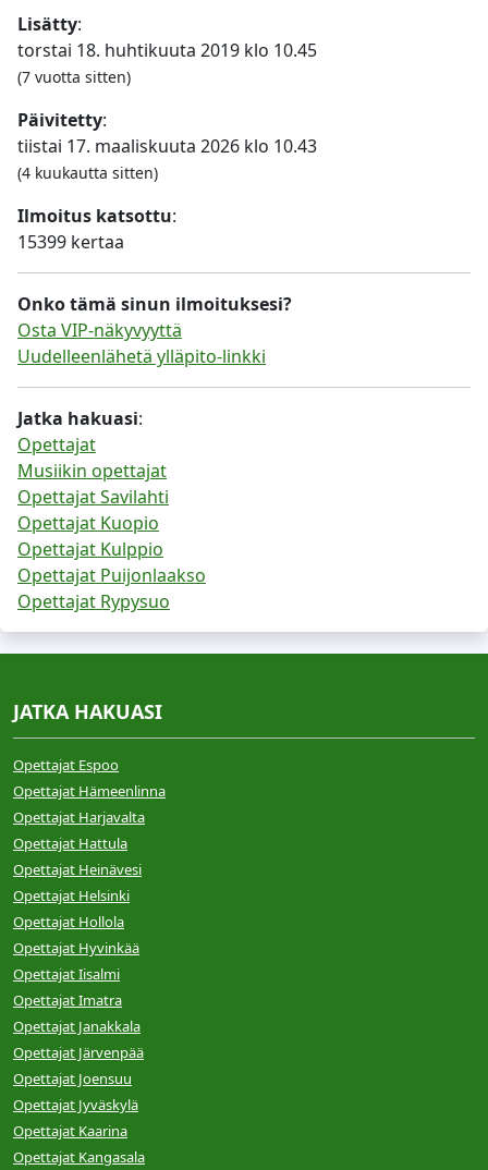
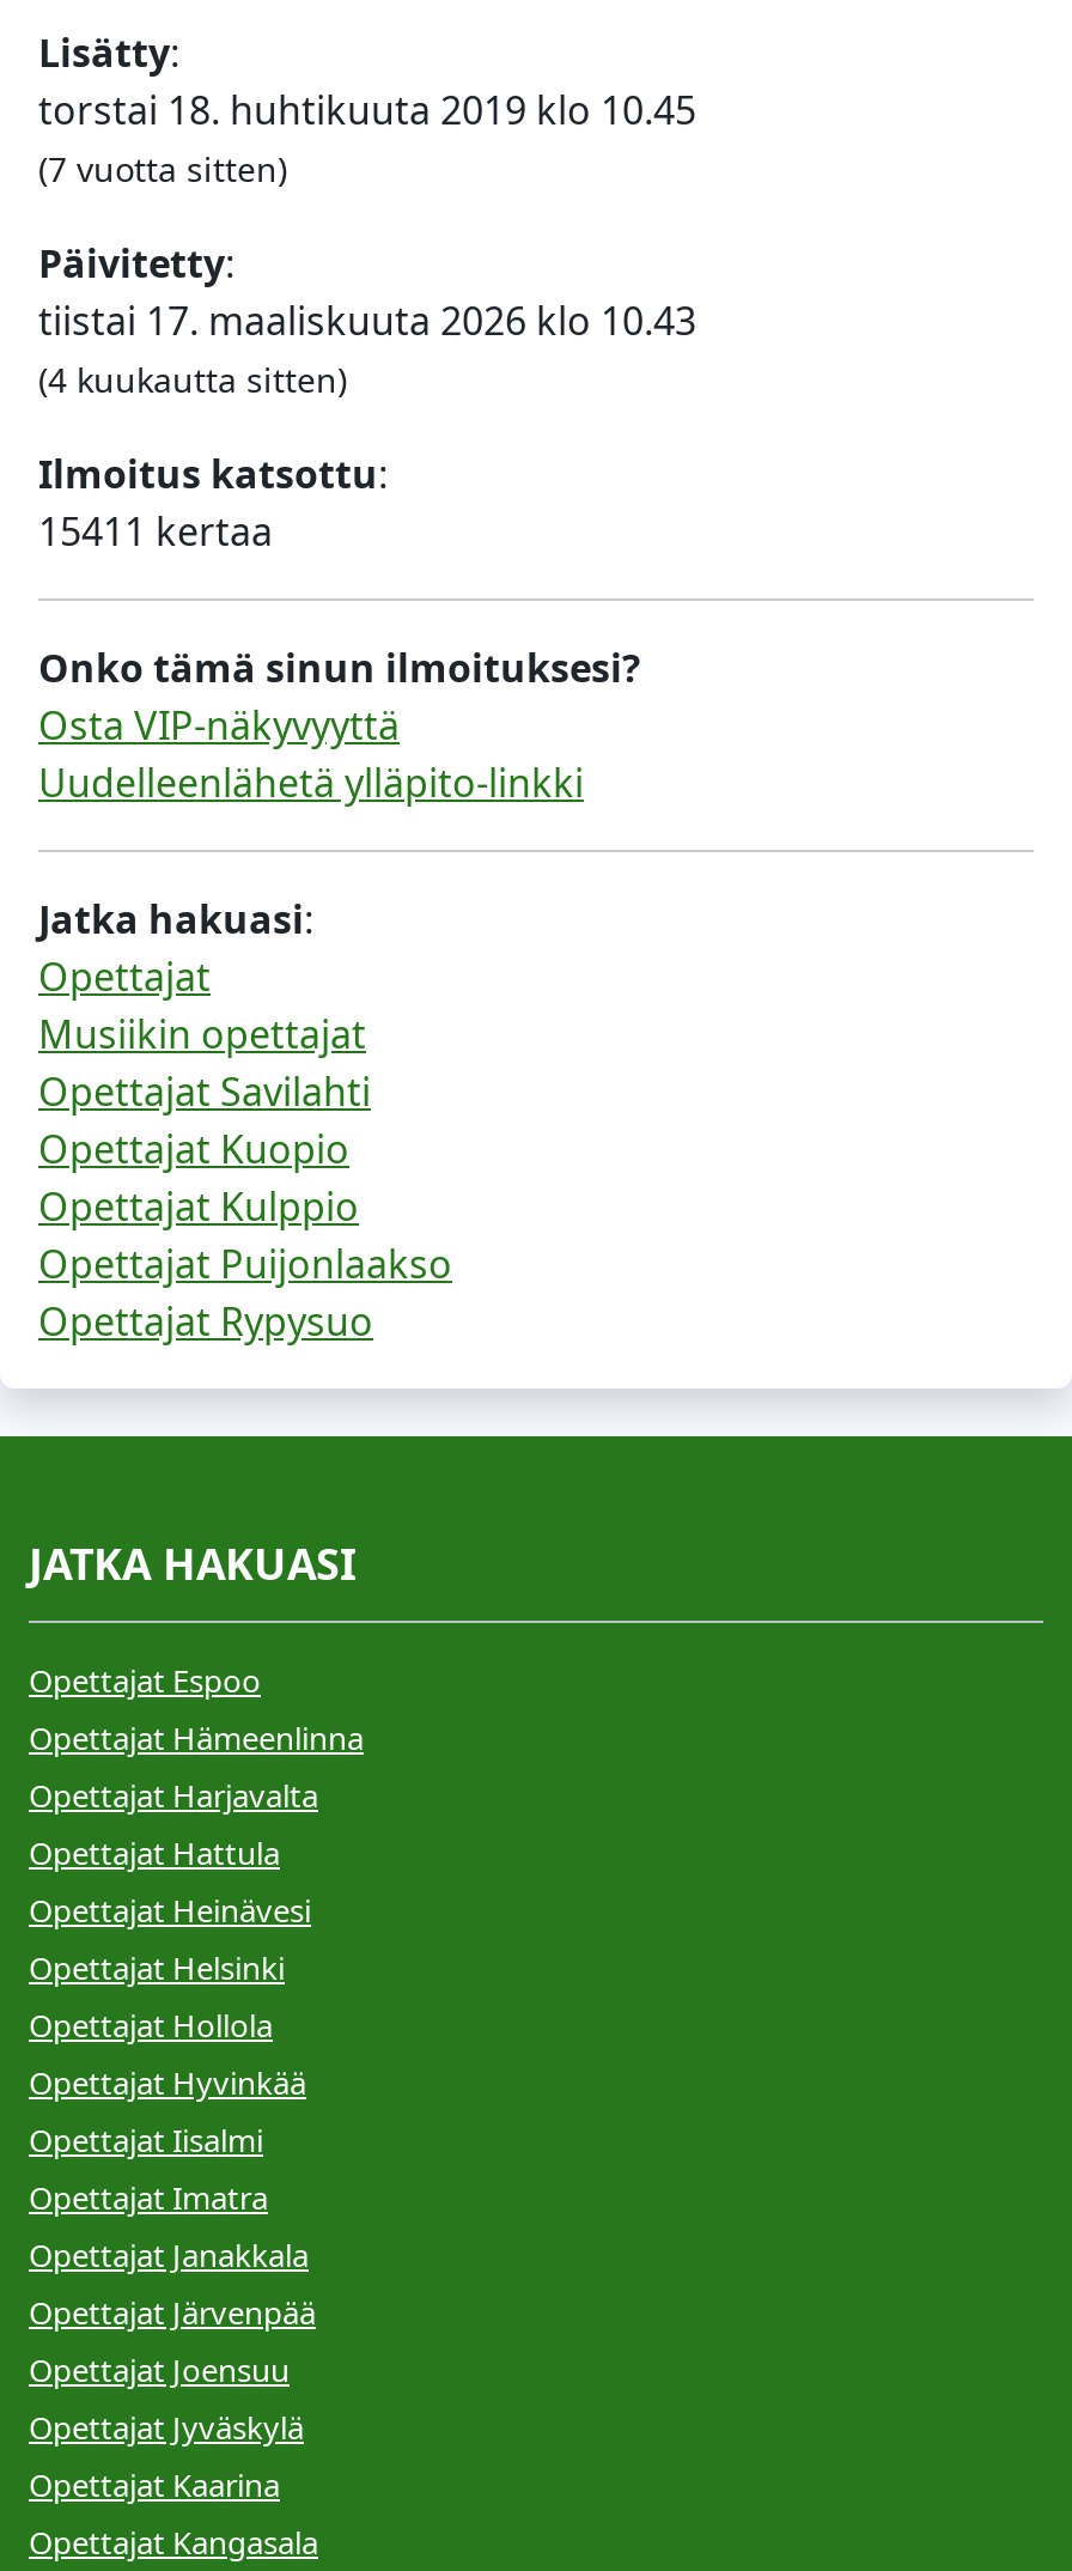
- 15399 kertaa
+ 15411 kertaa
